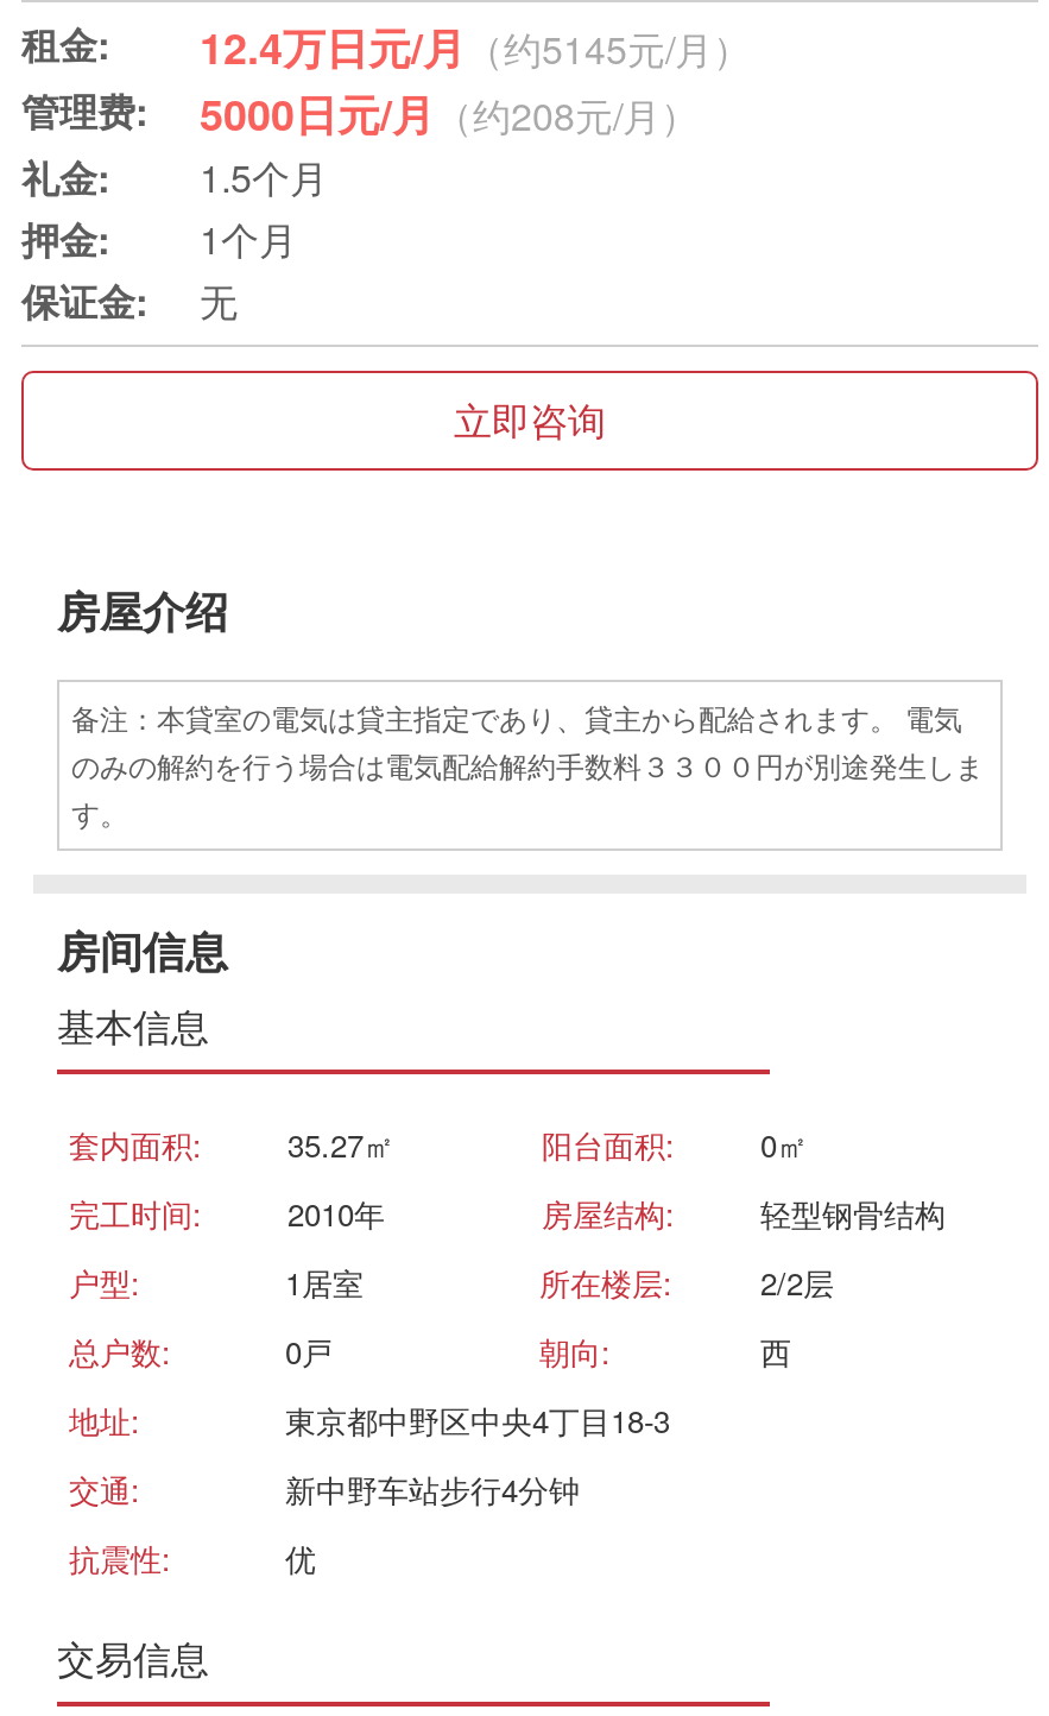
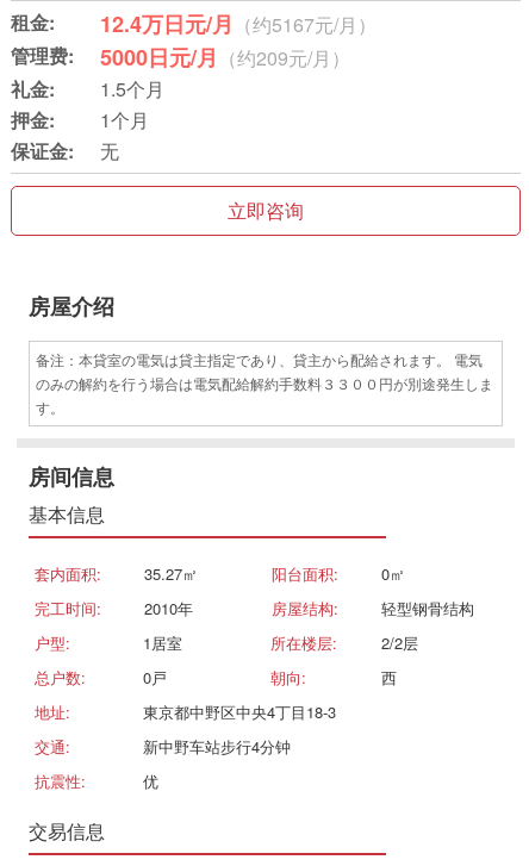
- 12.4万日元/月（约5145元/月）
+ 12.4万日元/月（约5167元/月）

- 5000日元/月（约208元/月）
+ 5000日元/月（约209元/月）
